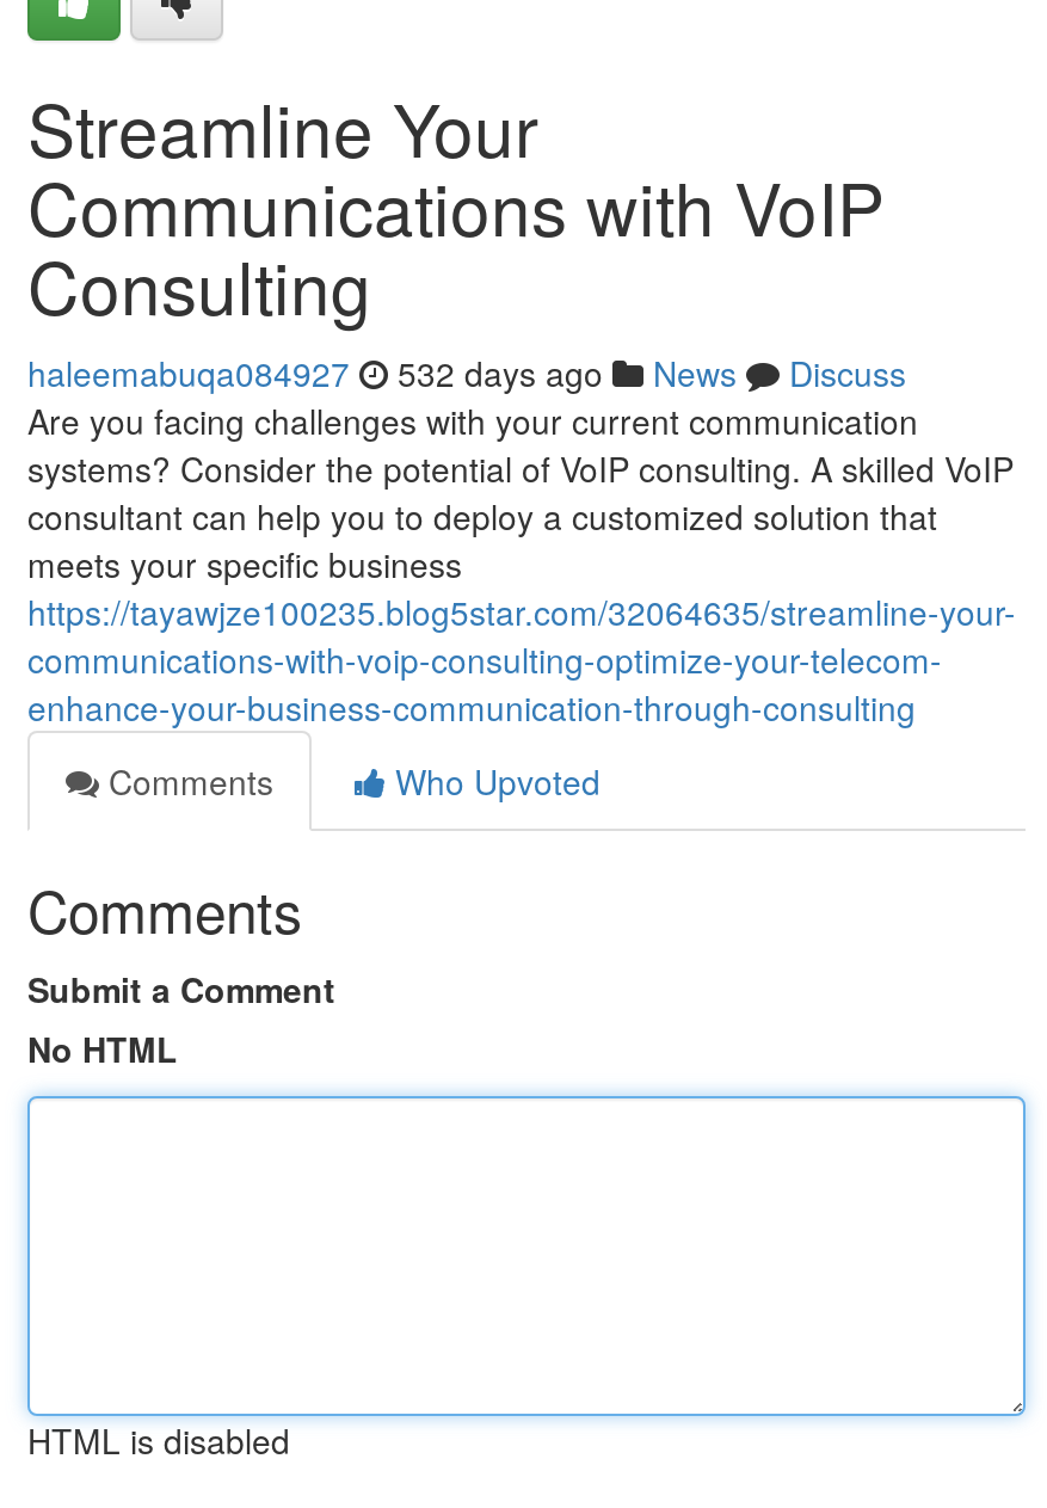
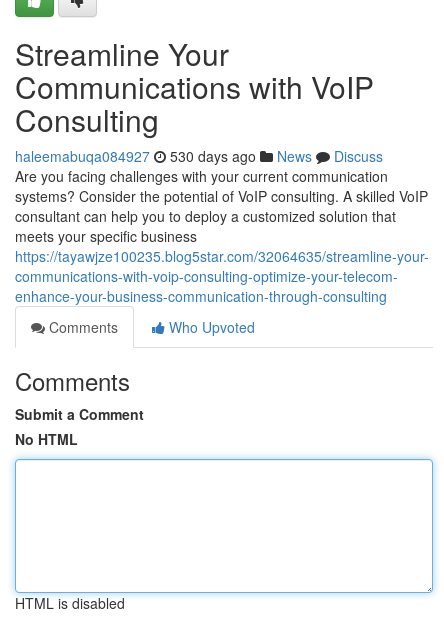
- haleemabuqa084927 532 days ago News Discuss
+ haleemabuqa084927 530 days ago News Discuss
